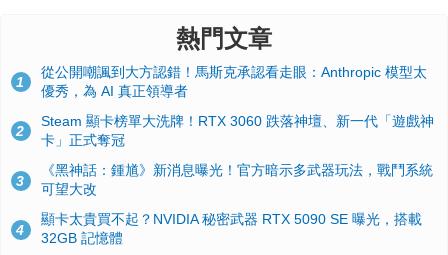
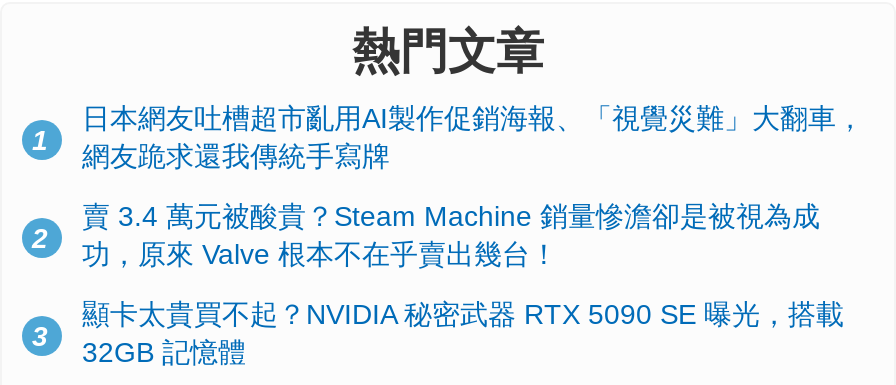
- 從公開嘲諷到大方認錯！馬斯克承認看走眼：Anthropic 模型太
- 優秀，為 AI 真正領導者
+ 日本網友吐槽超市亂用AI製作促銷海報、「視覺災難」大翻車，
+ 網友跪求還我傳統手寫牌

- Steam 顯卡榜單大洗牌！RTX 3060 跌落神壇、新一代「遊戲神
- 卡」正式奪冠
+ 賣 3.4 萬元被酸貴？Steam Machine 銷量慘澹卻是被視為成
+ 功，原來 Valve 根本不在乎賣出幾台！

- 《黑神話：鍾馗》新消息曝光！官方暗示多武器玩法，戰鬥系統
- 可望大改
- 4
